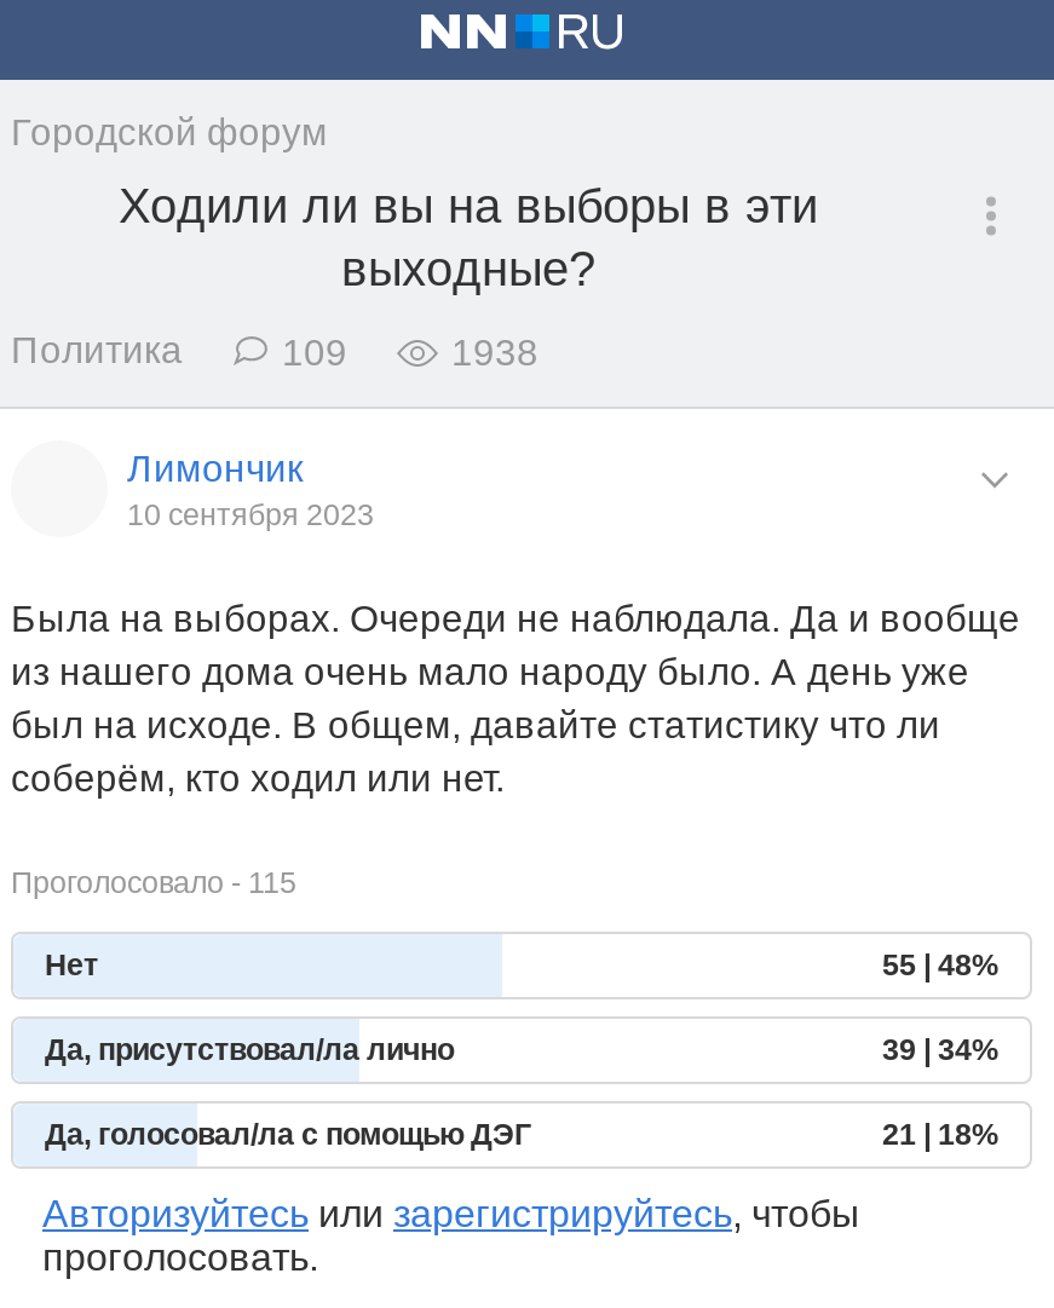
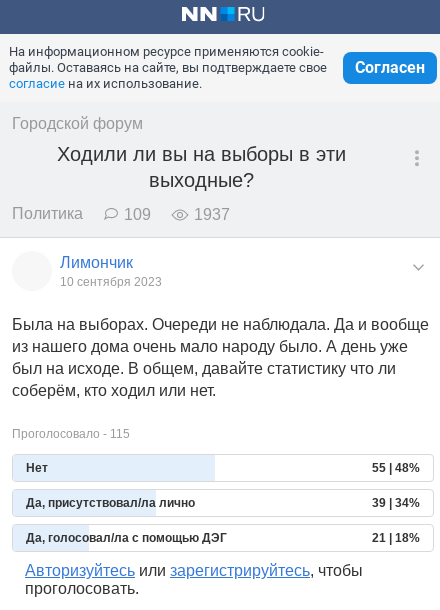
+ На информационном ресурсе применяются cookie-
+ файлы. Оставаясь на сайте, вы подтверждаете свое
+ согласие на их использование.

+ Согласен

- 1938
+ 1937
